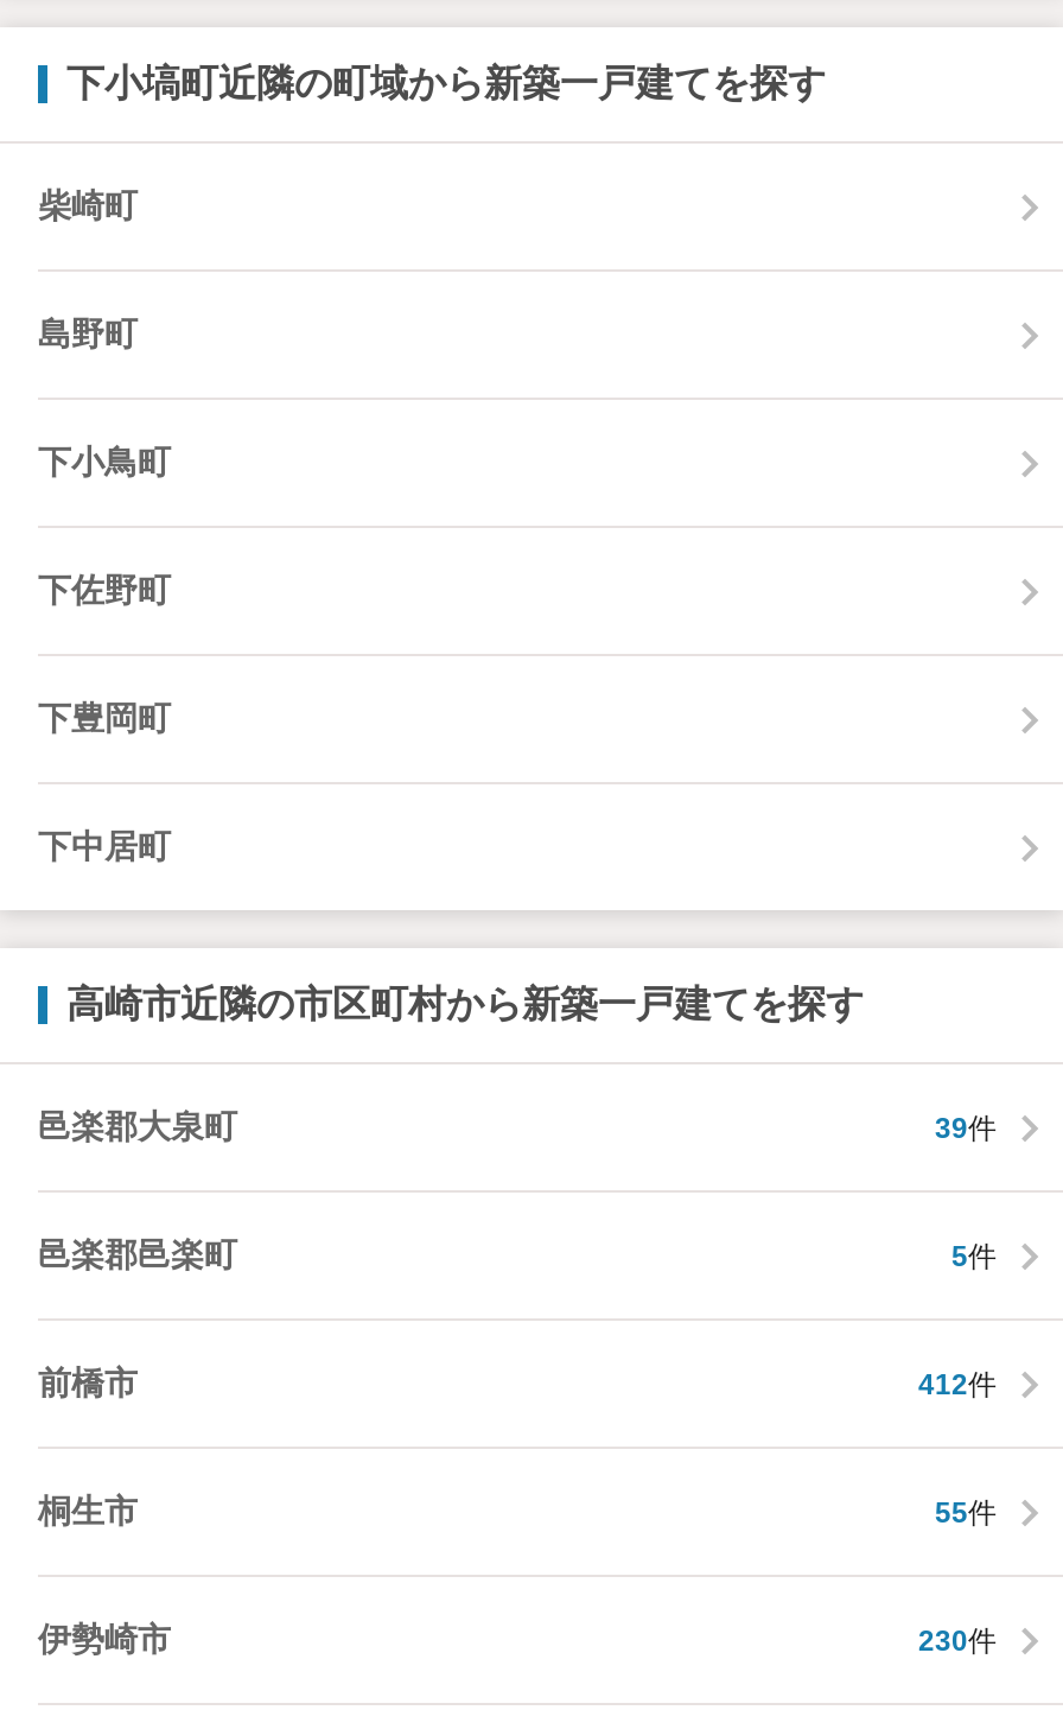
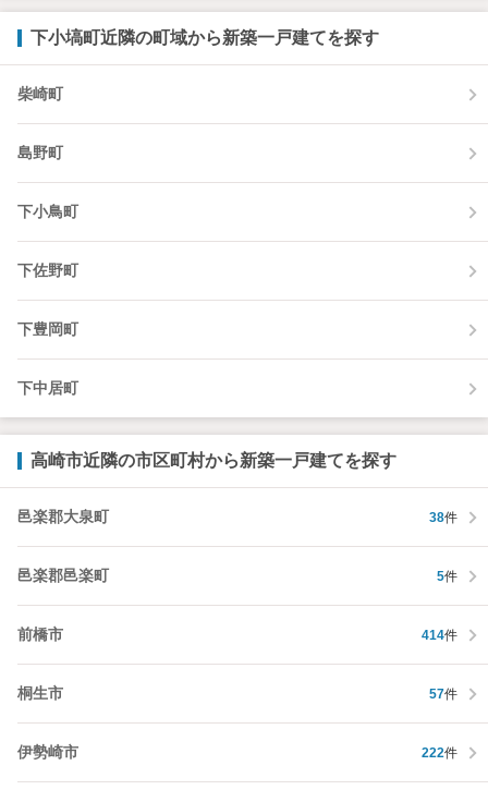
- 39件
+ 38件

- 412件
+ 414件

- 55件
+ 57件

- 230件
+ 222件
